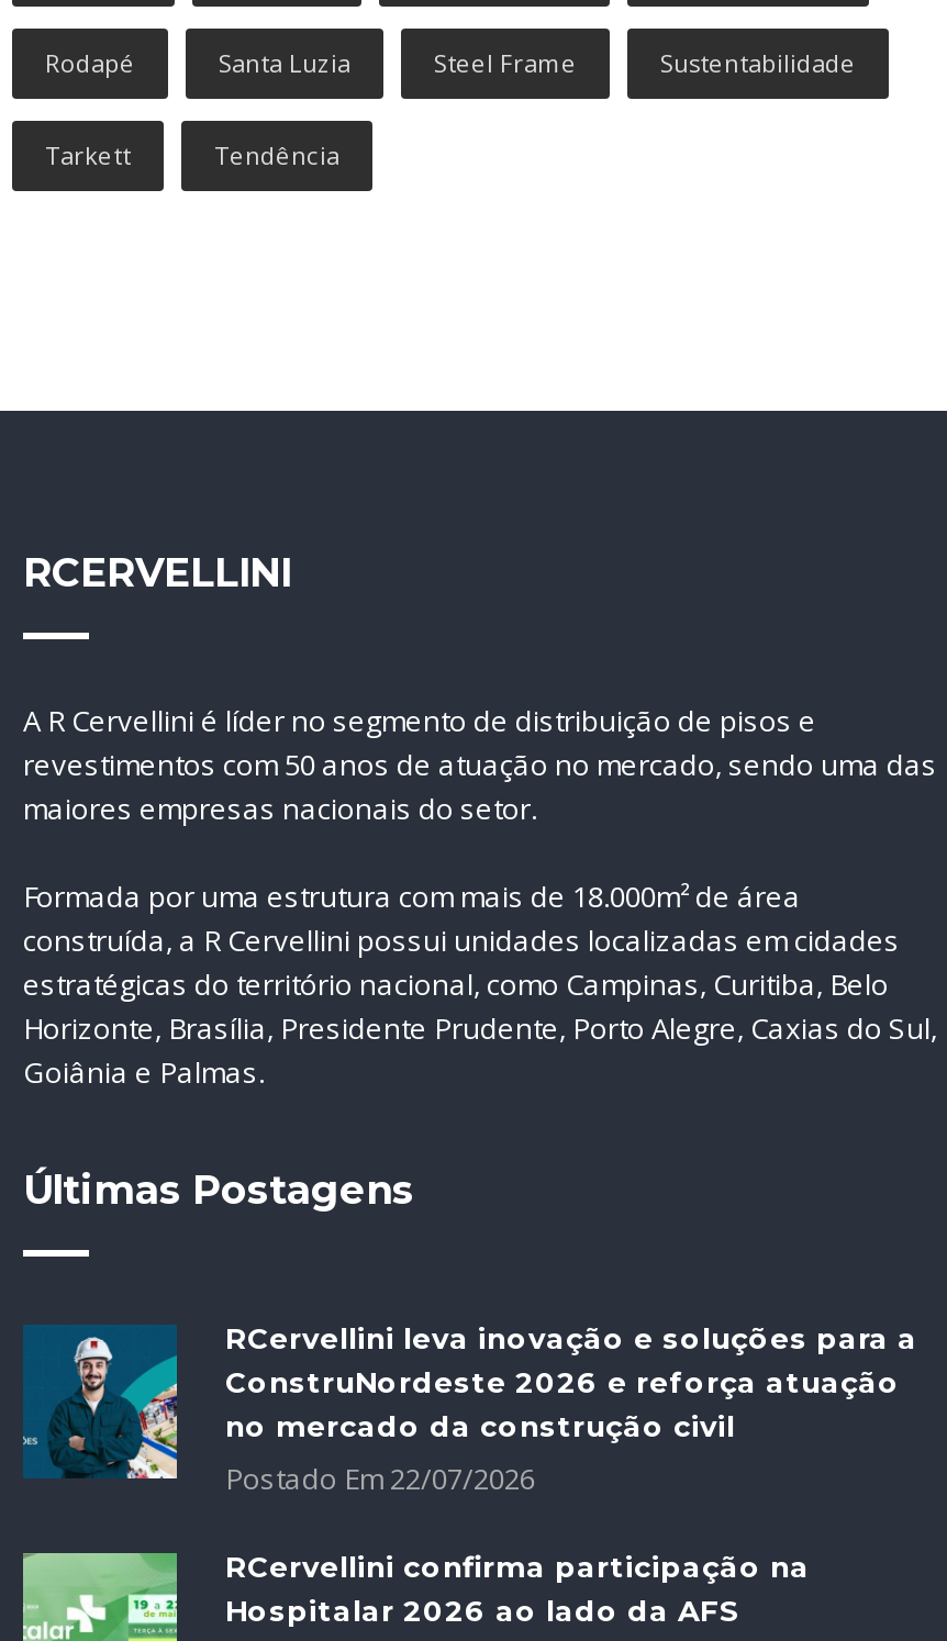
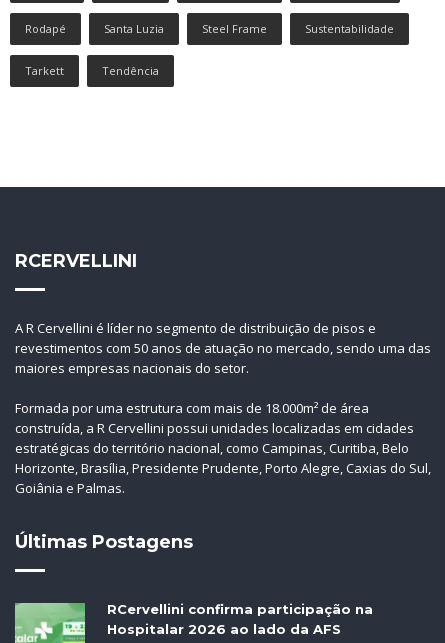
- [image]
- RCervellini leva inovação e soluções para a
- ConstruNordeste 2026 e reforça atuação
- no mercado da construção civil
- Postado Em 22/07/2026
